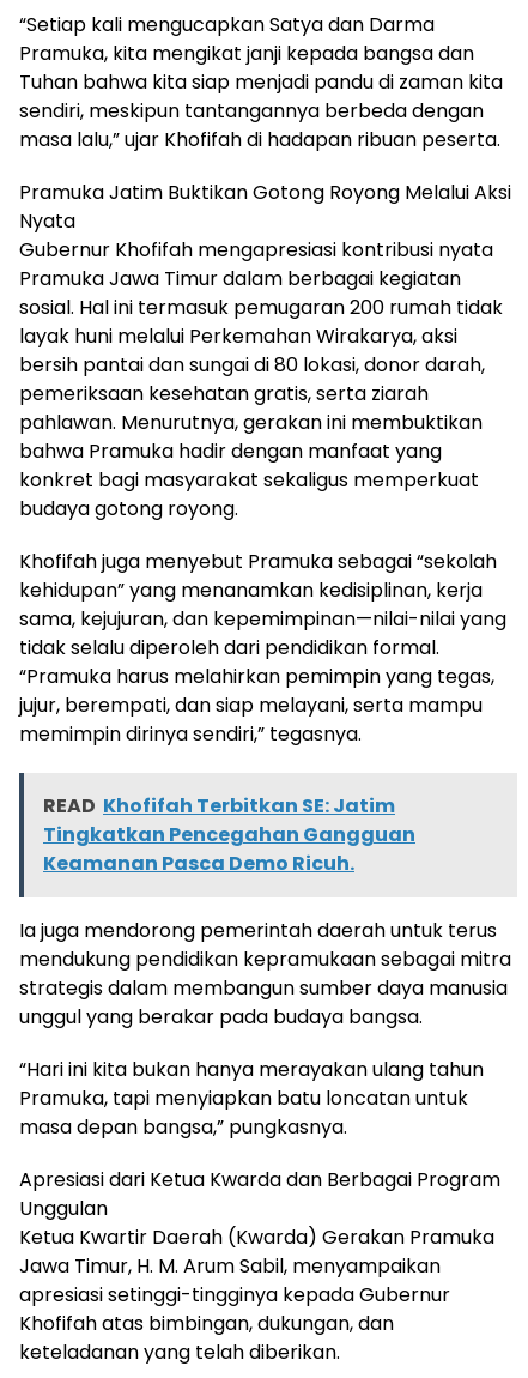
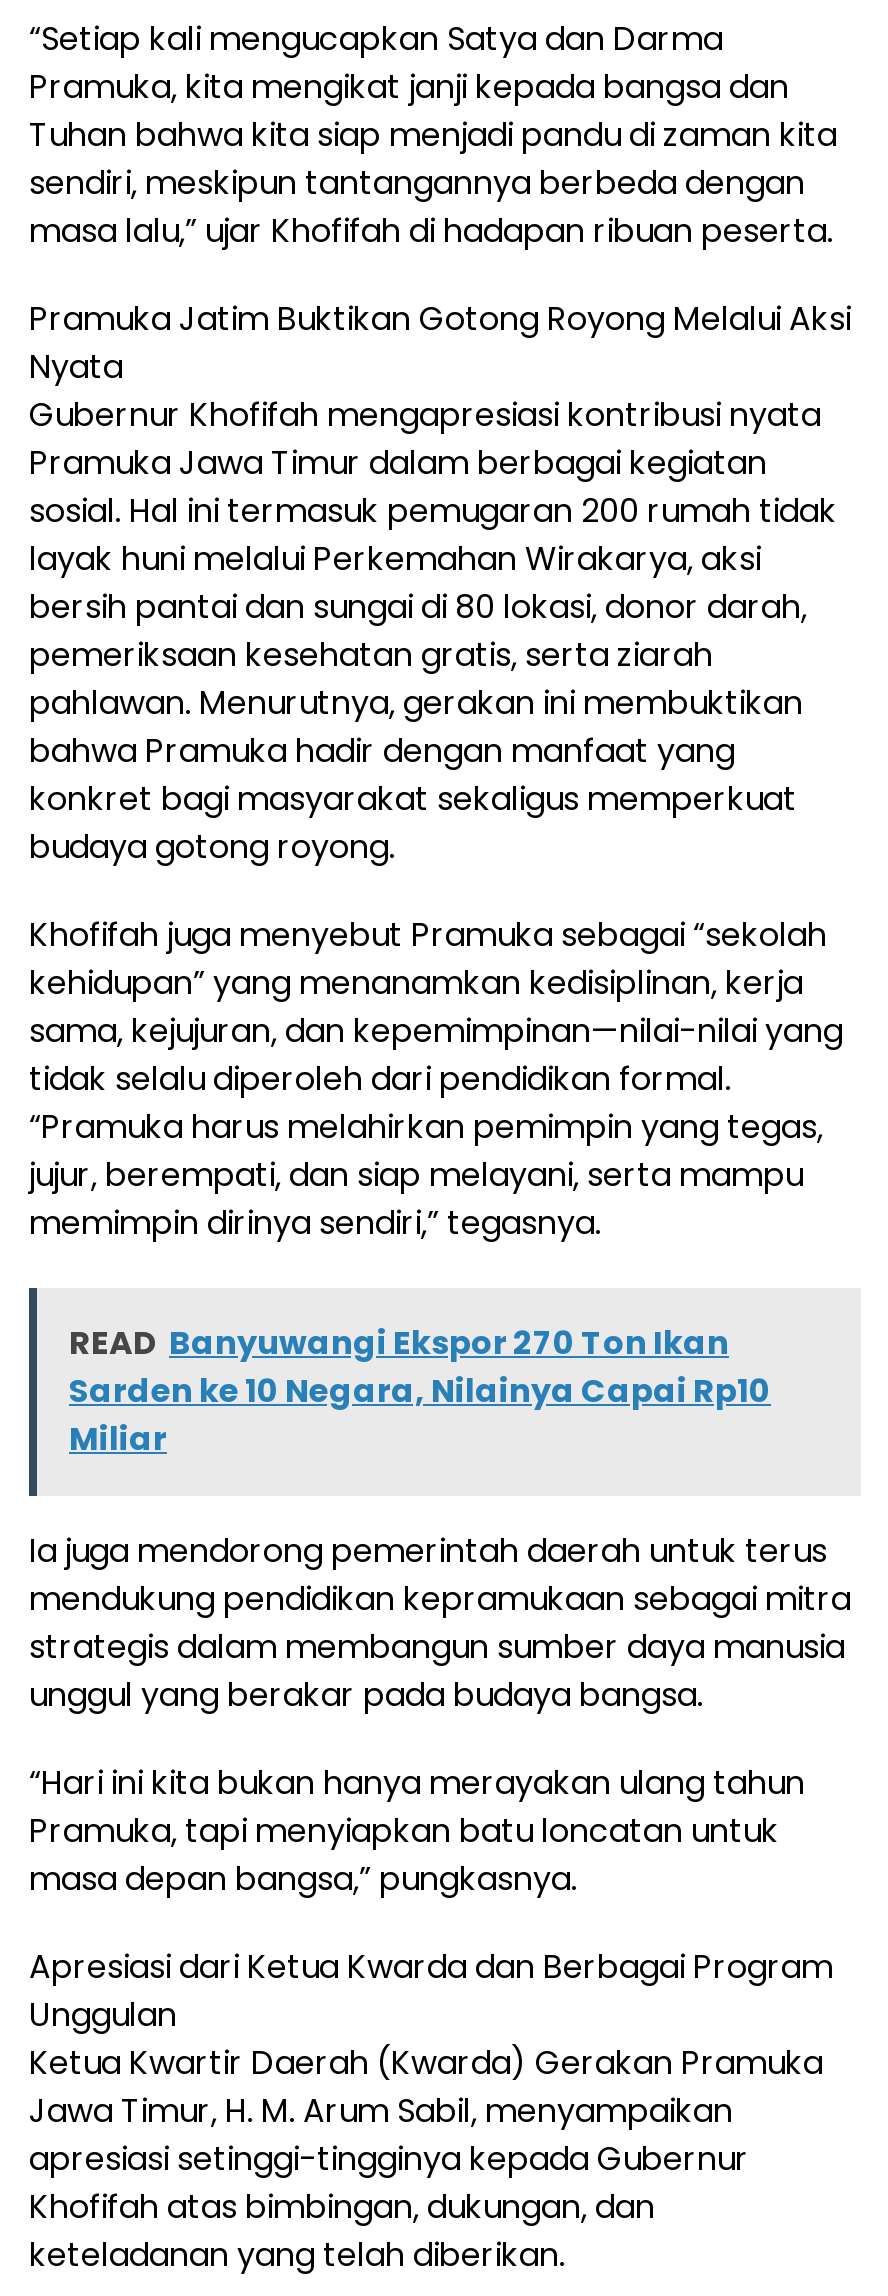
- READ Khofifah Terbitkan SE: Jatim
- Tingkatkan Pencegahan Gangguan
- Keamanan Pasca Demo Ricuh.
+ READ Banyuwangi Ekspor 270 Ton Ikan
+ Sarden ke 10 Negara, Nilainya Capai Rp10
+ Miliar
